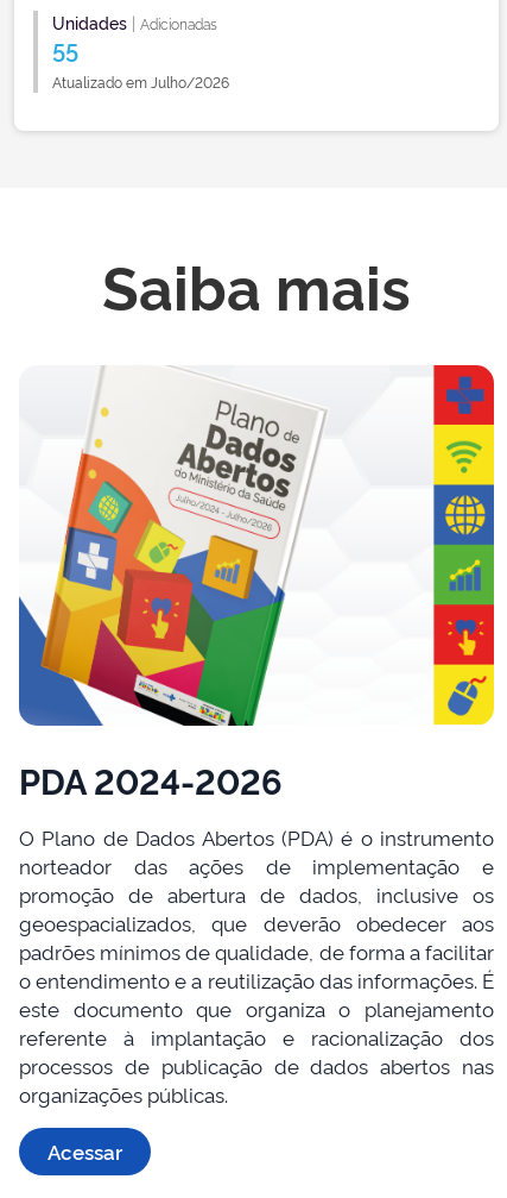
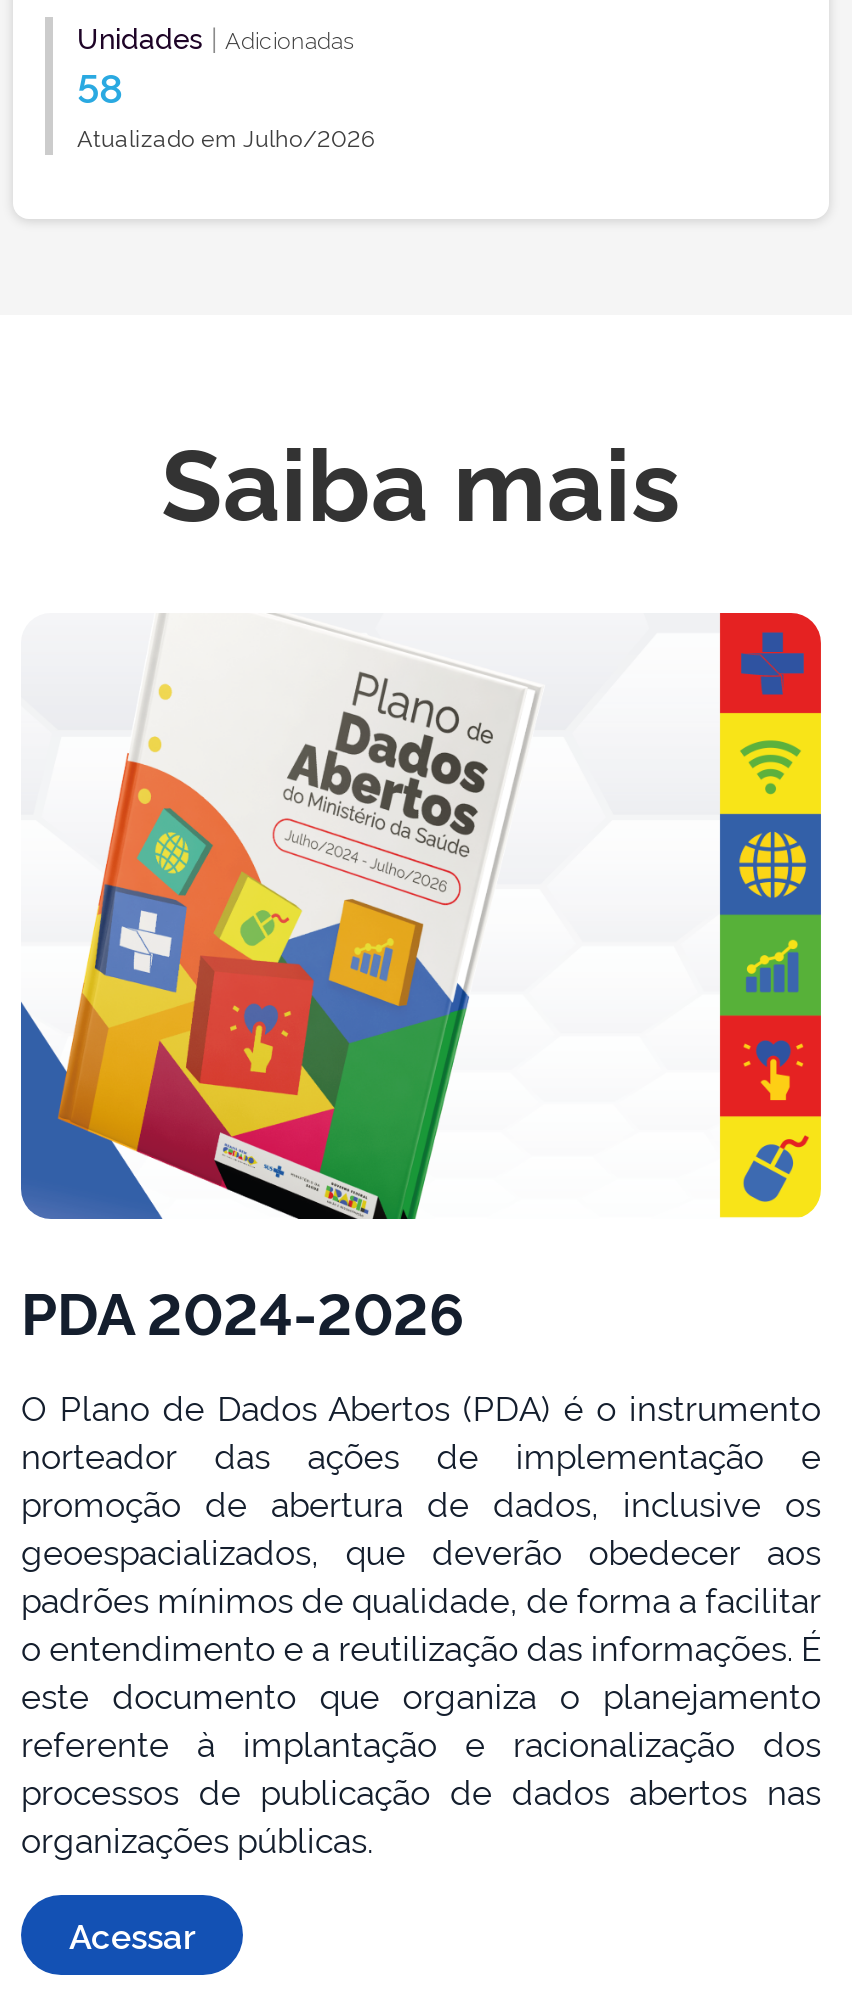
- 55
+ 58
